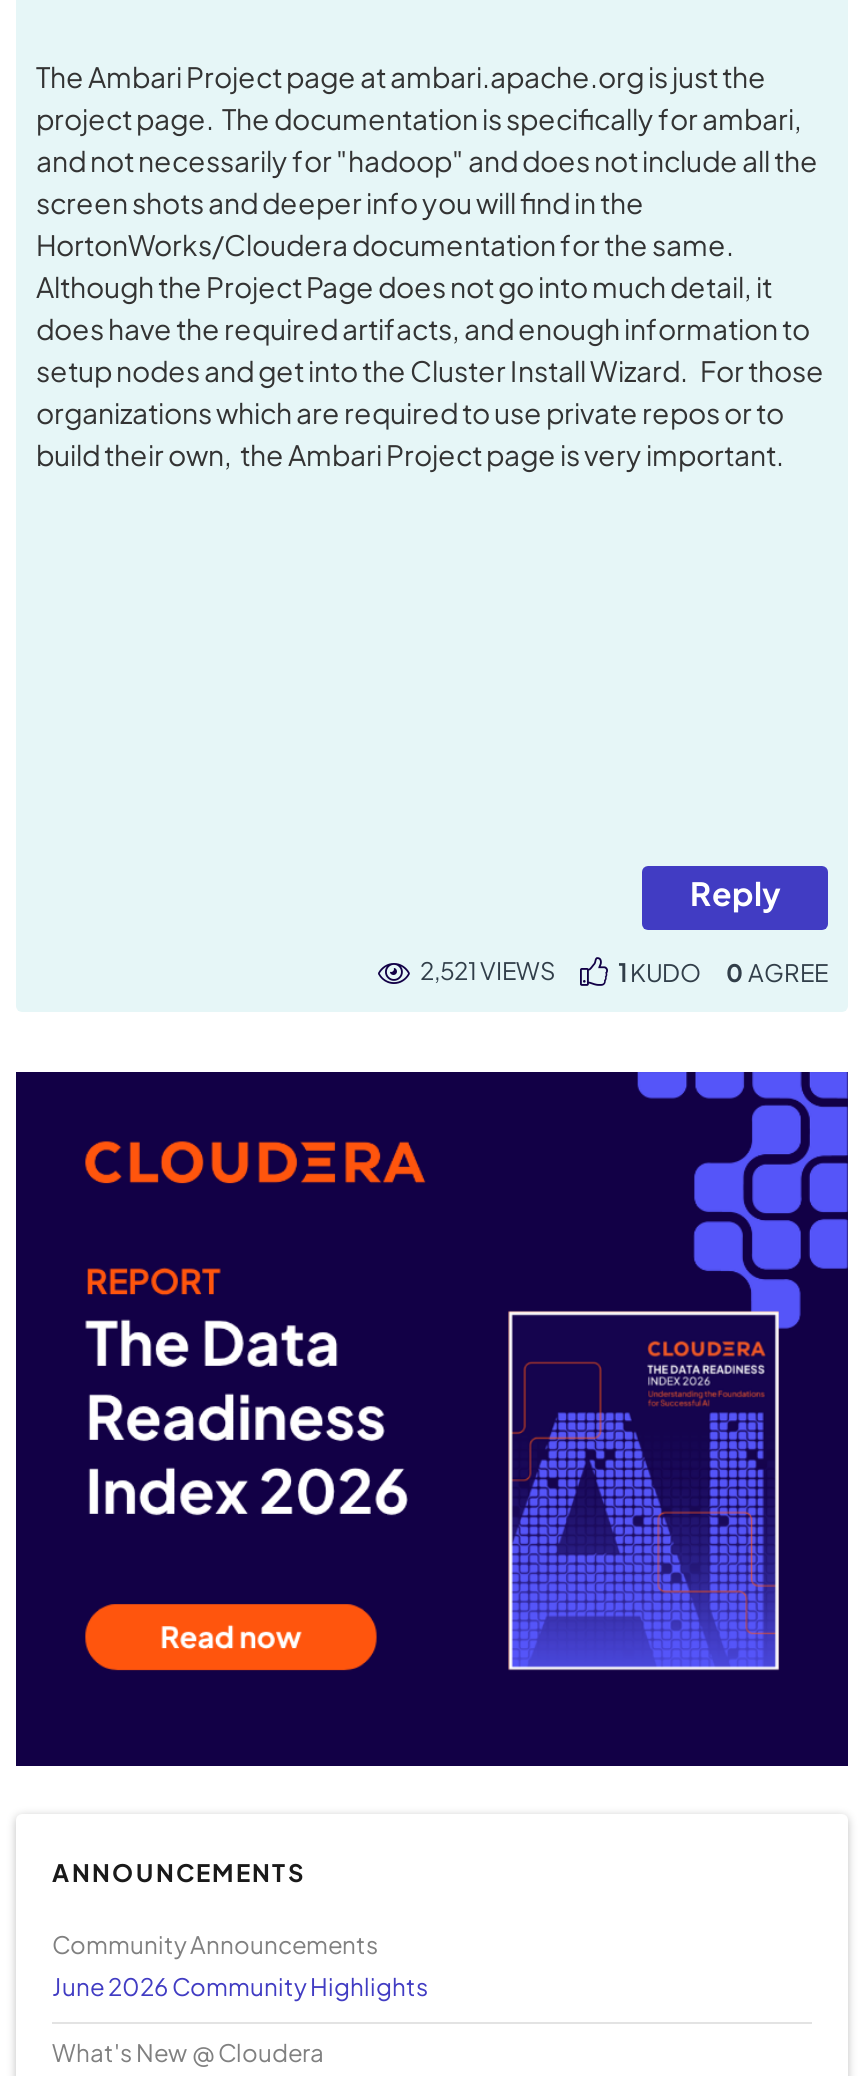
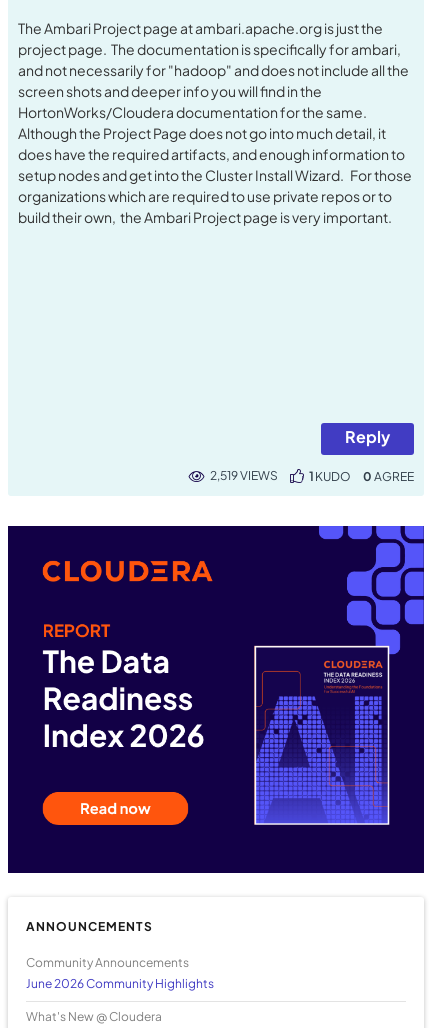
- 2,521 VIEWS
+ 2,519 VIEWS
